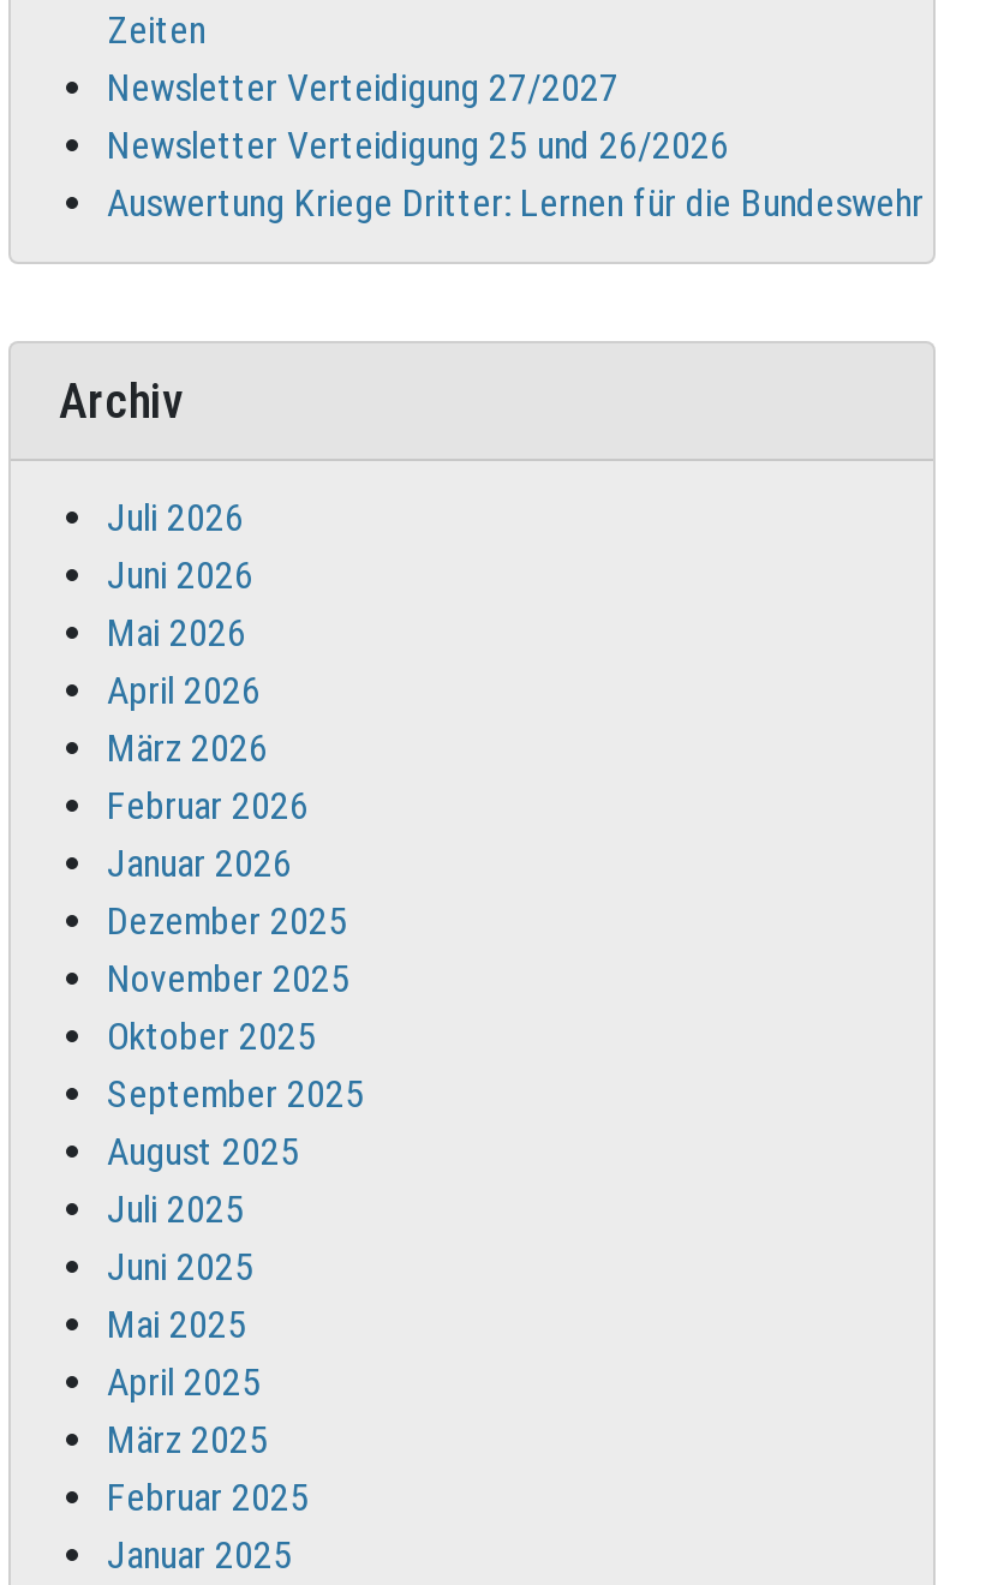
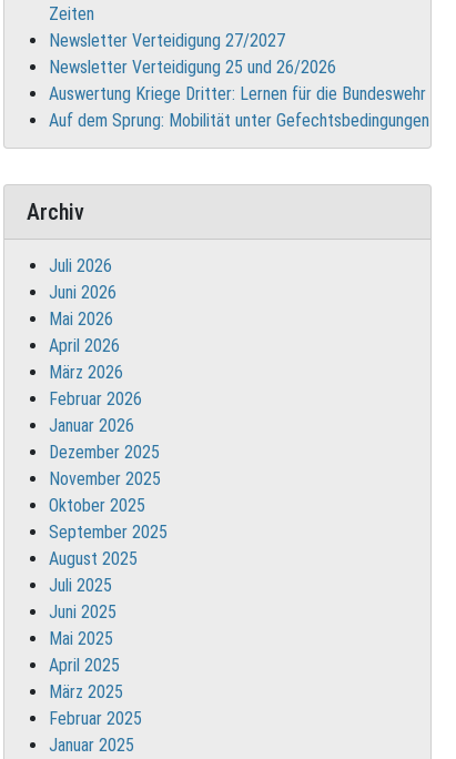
+ Auf dem Sprung: Mobilität unter Gefechtsbedingungen
